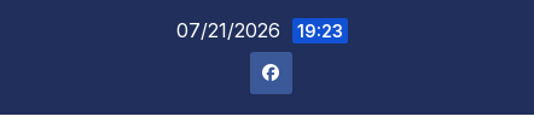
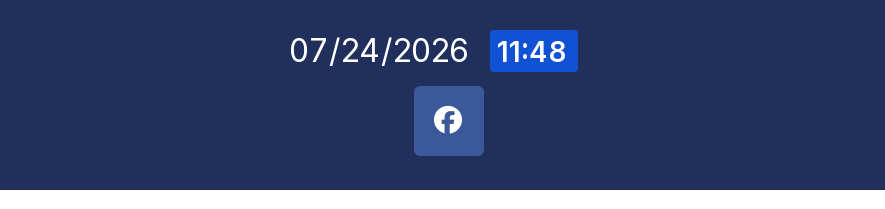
- 07/21/2026 19:23
+ 07/24/2026 11:48
